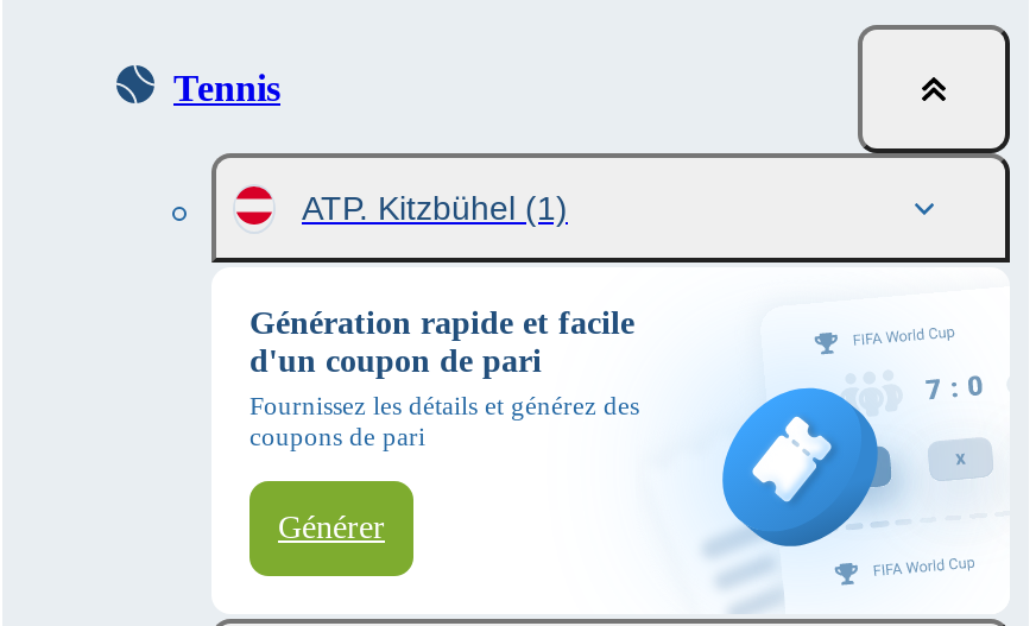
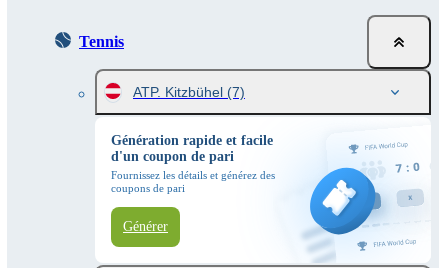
- ATP. Kitzbühel (1)
+ ATP. Kitzbühel (7)
